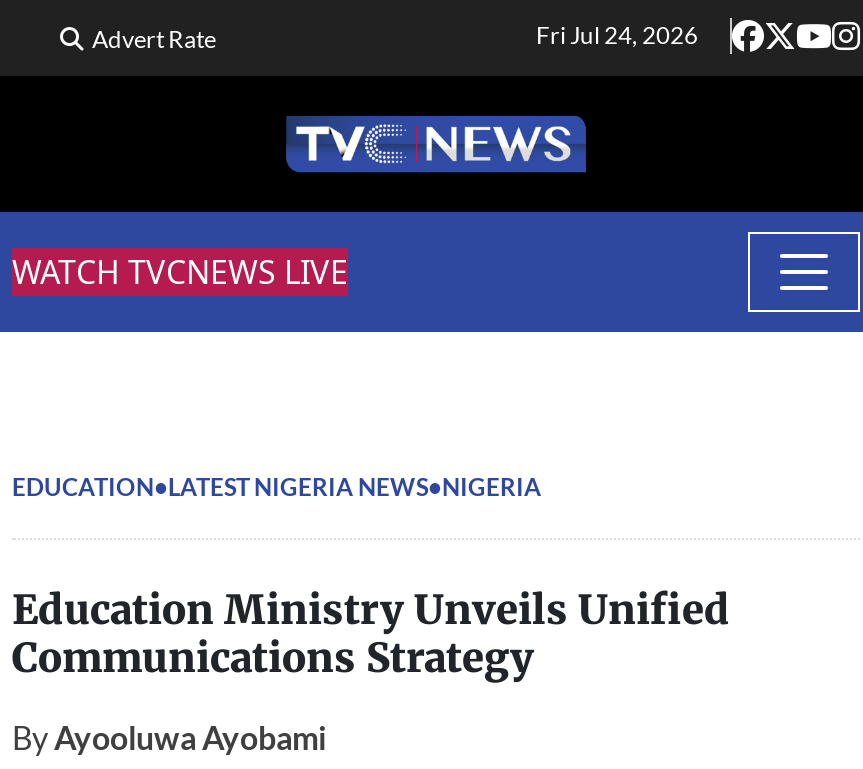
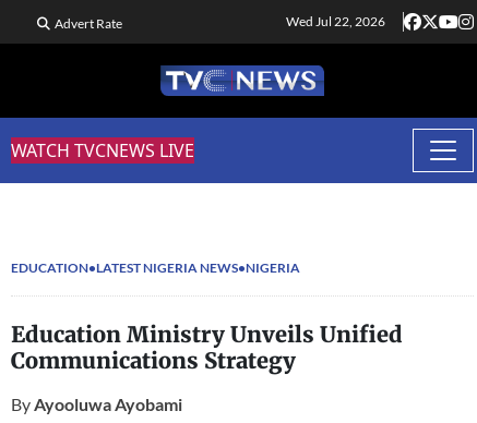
- Fri Jul 24, 2026
+ Wed Jul 22, 2026
